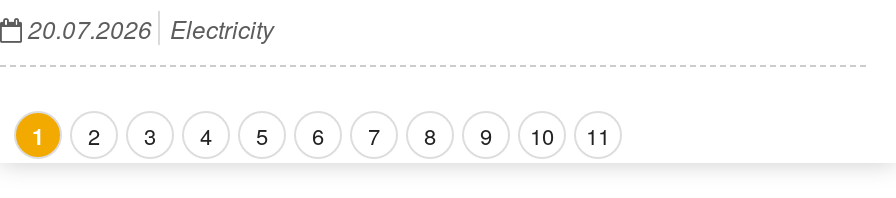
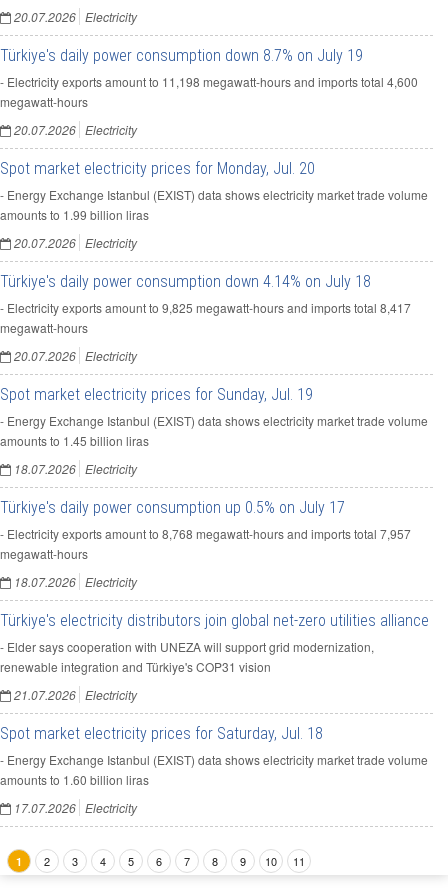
+ Türkiye's daily power consumption down 8.7% on July 19
+ - Electricity exports amount to 11,198 megawatt-hours and imports total 4,600
+ megawatt-hours
+ 20.07.2026 Electricity
+ Spot market electricity prices for Monday, Jul. 20
+ - Energy Exchange Istanbul (EXIST) data shows electricity market trade volume
+ amounts to 1.99 billion liras
+ 20.07.2026 Electricity
+ Türkiye's daily power consumption down 4.14% on July 18
+ - Electricity exports amount to 9,825 megawatt-hours and imports total 8,417
+ megawatt-hours
+ 20.07.2026 Electricity
+ Spot market electricity prices for Sunday, Jul. 19
+ - Energy Exchange Istanbul (EXIST) data shows electricity market trade volume
+ amounts to 1.45 billion liras
+ 18.07.2026 Electricity
+ Türkiye's daily power consumption up 0.5% on July 17
+ - Electricity exports amount to 8,768 megawatt-hours and imports total 7,957
+ megawatt-hours
+ 18.07.2026 Electricity
+ Türkiye's electricity distributors join global net-zero utilities alliance
+ - Elder says cooperation with UNEZA will support grid modernization,
+ renewable integration and Türkiye's COP31 vision
+ 21.07.2026 Electricity
+ Spot market electricity prices for Saturday, Jul. 18
+ - Energy Exchange Istanbul (EXIST) data shows electricity market trade volume
+ amounts to 1.60 billion liras
+ 17.07.2026 Electricity
